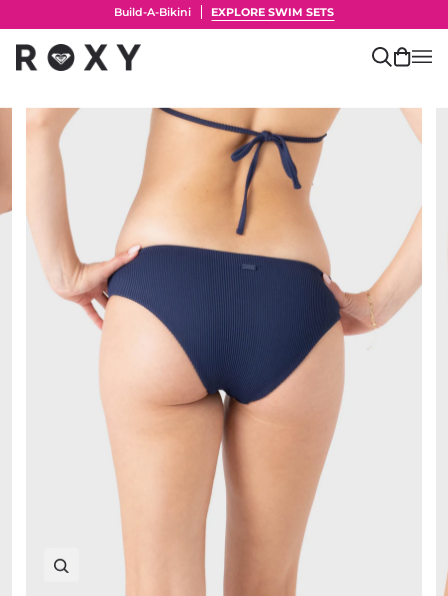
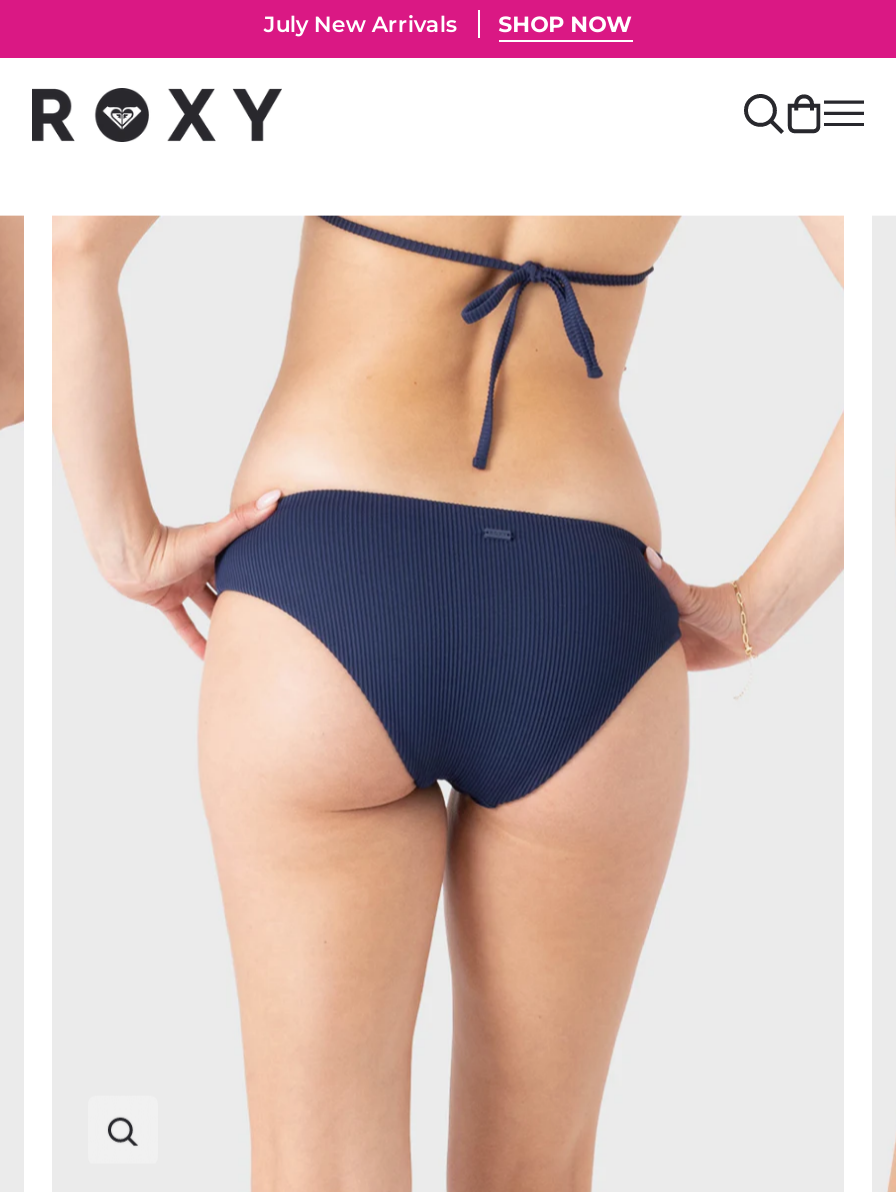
- Build-A-Bikini
- EXPLORE SWIM SETS
+ July New Arrivals
+ SHOP NOW
